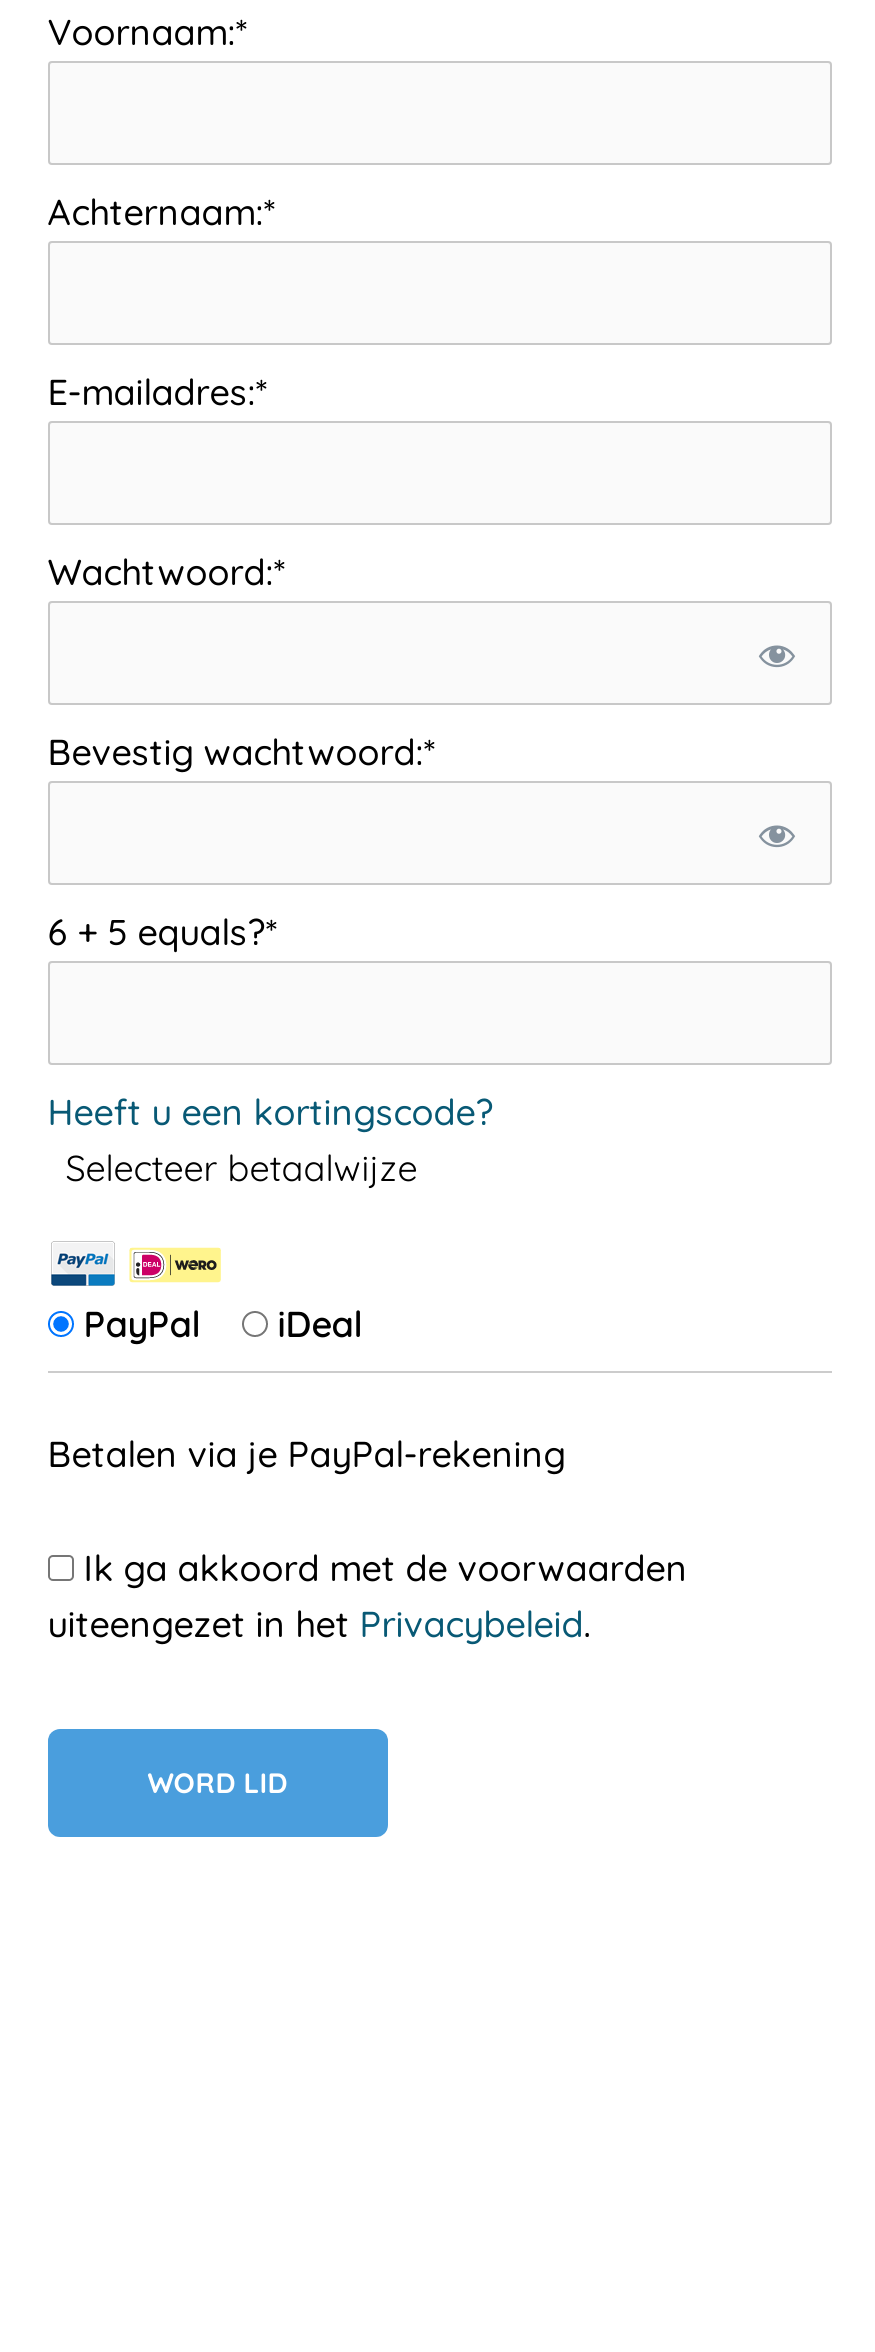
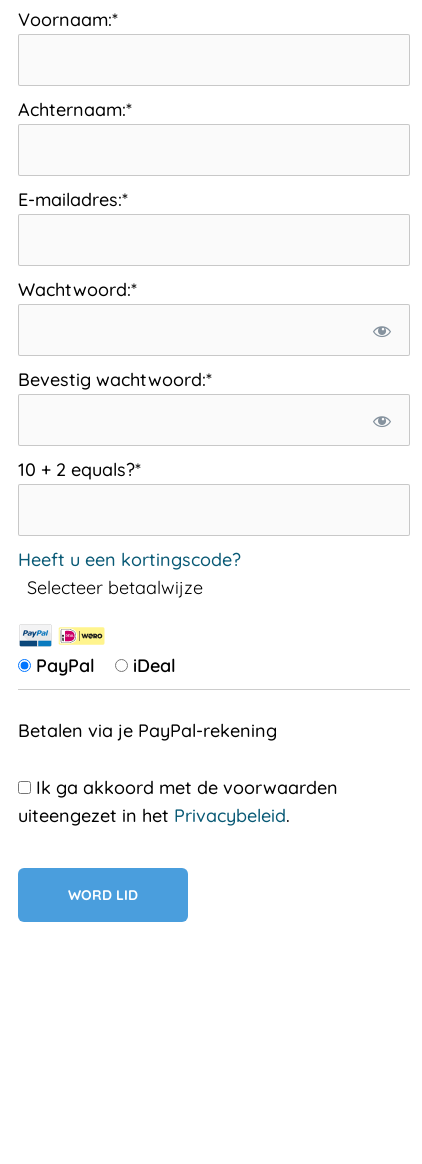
- 6 + 5 equals?*
+ 10 + 2 equals?*
